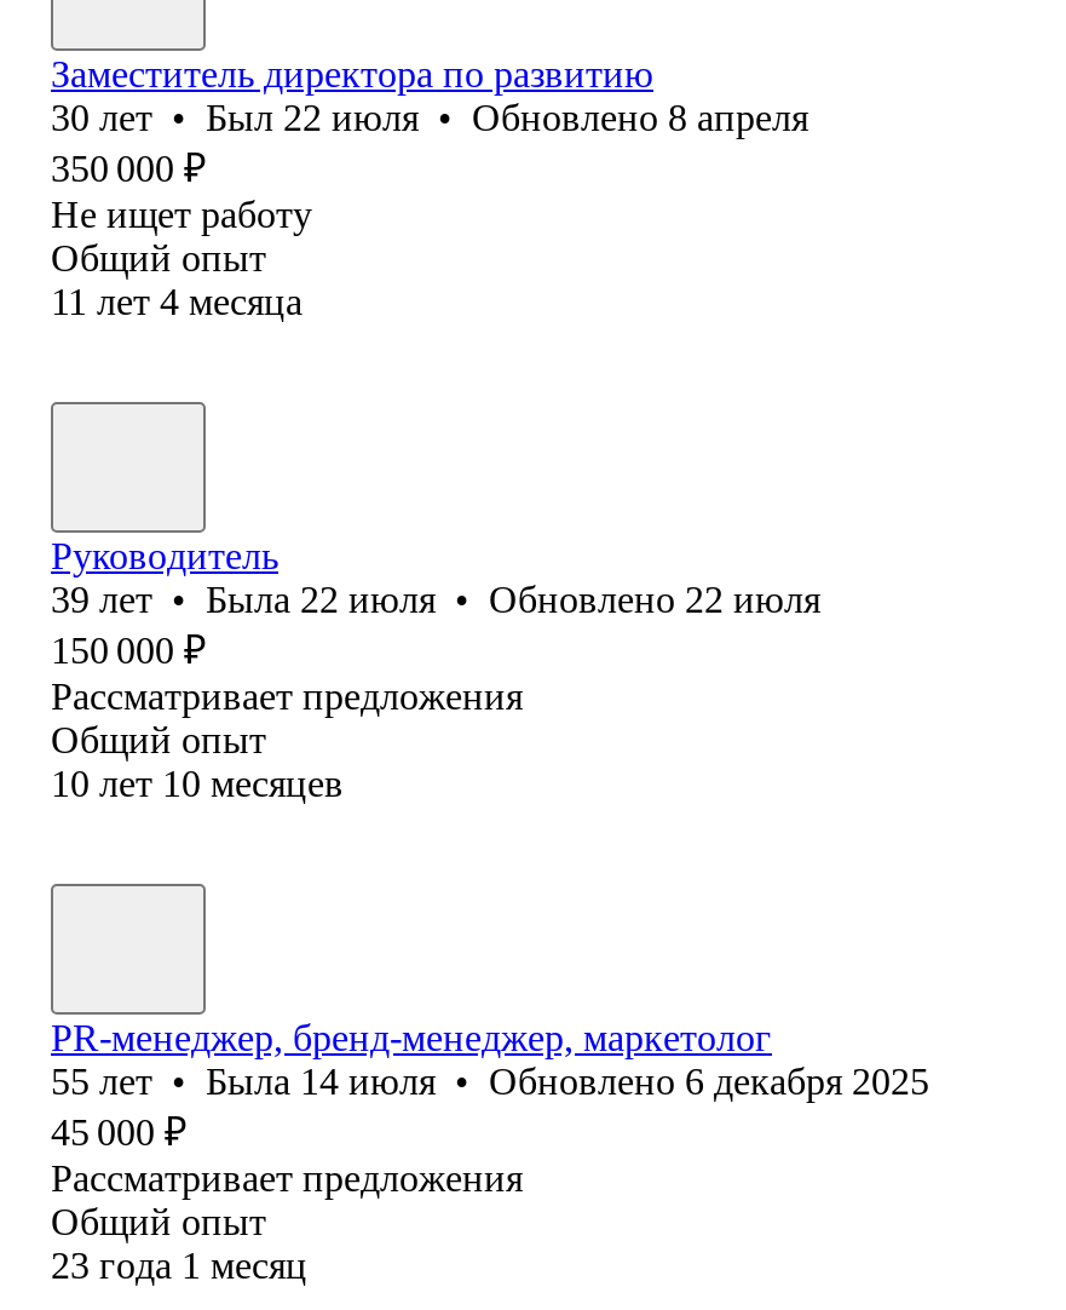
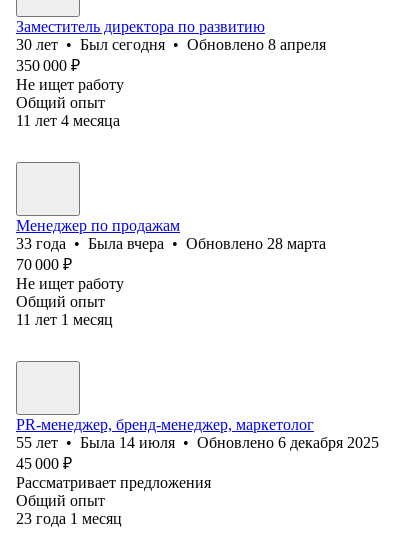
- 30 лет • Был 22 июля • Обновлено 8 апреля
+ 30 лет • Был сегодня • Обновлено 8 апреля

- Руководитель
- 39 лет • Была 22 июля • Обновлено 22 июля
- 150 000 ₽
- Рассматривает предложения
+ Менеджер по продажам
+ 33 года • Была вчера • Обновлено 28 марта
+ 70 000 ₽
+ Не ищет работу

- 10 лет 10 месяцев
+ 11 лет 1 месяц
